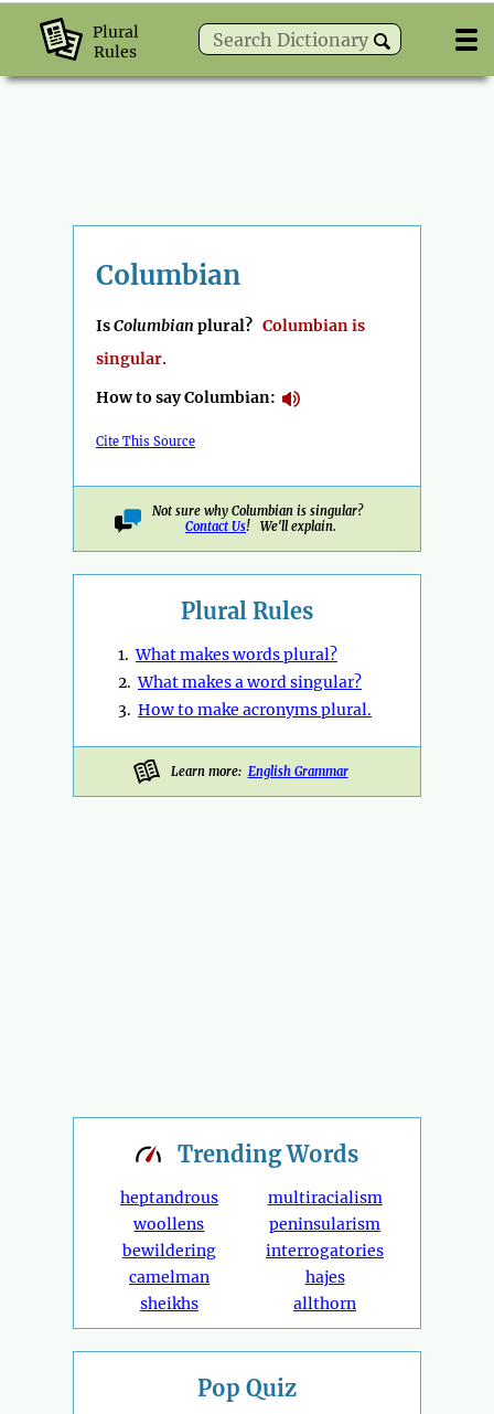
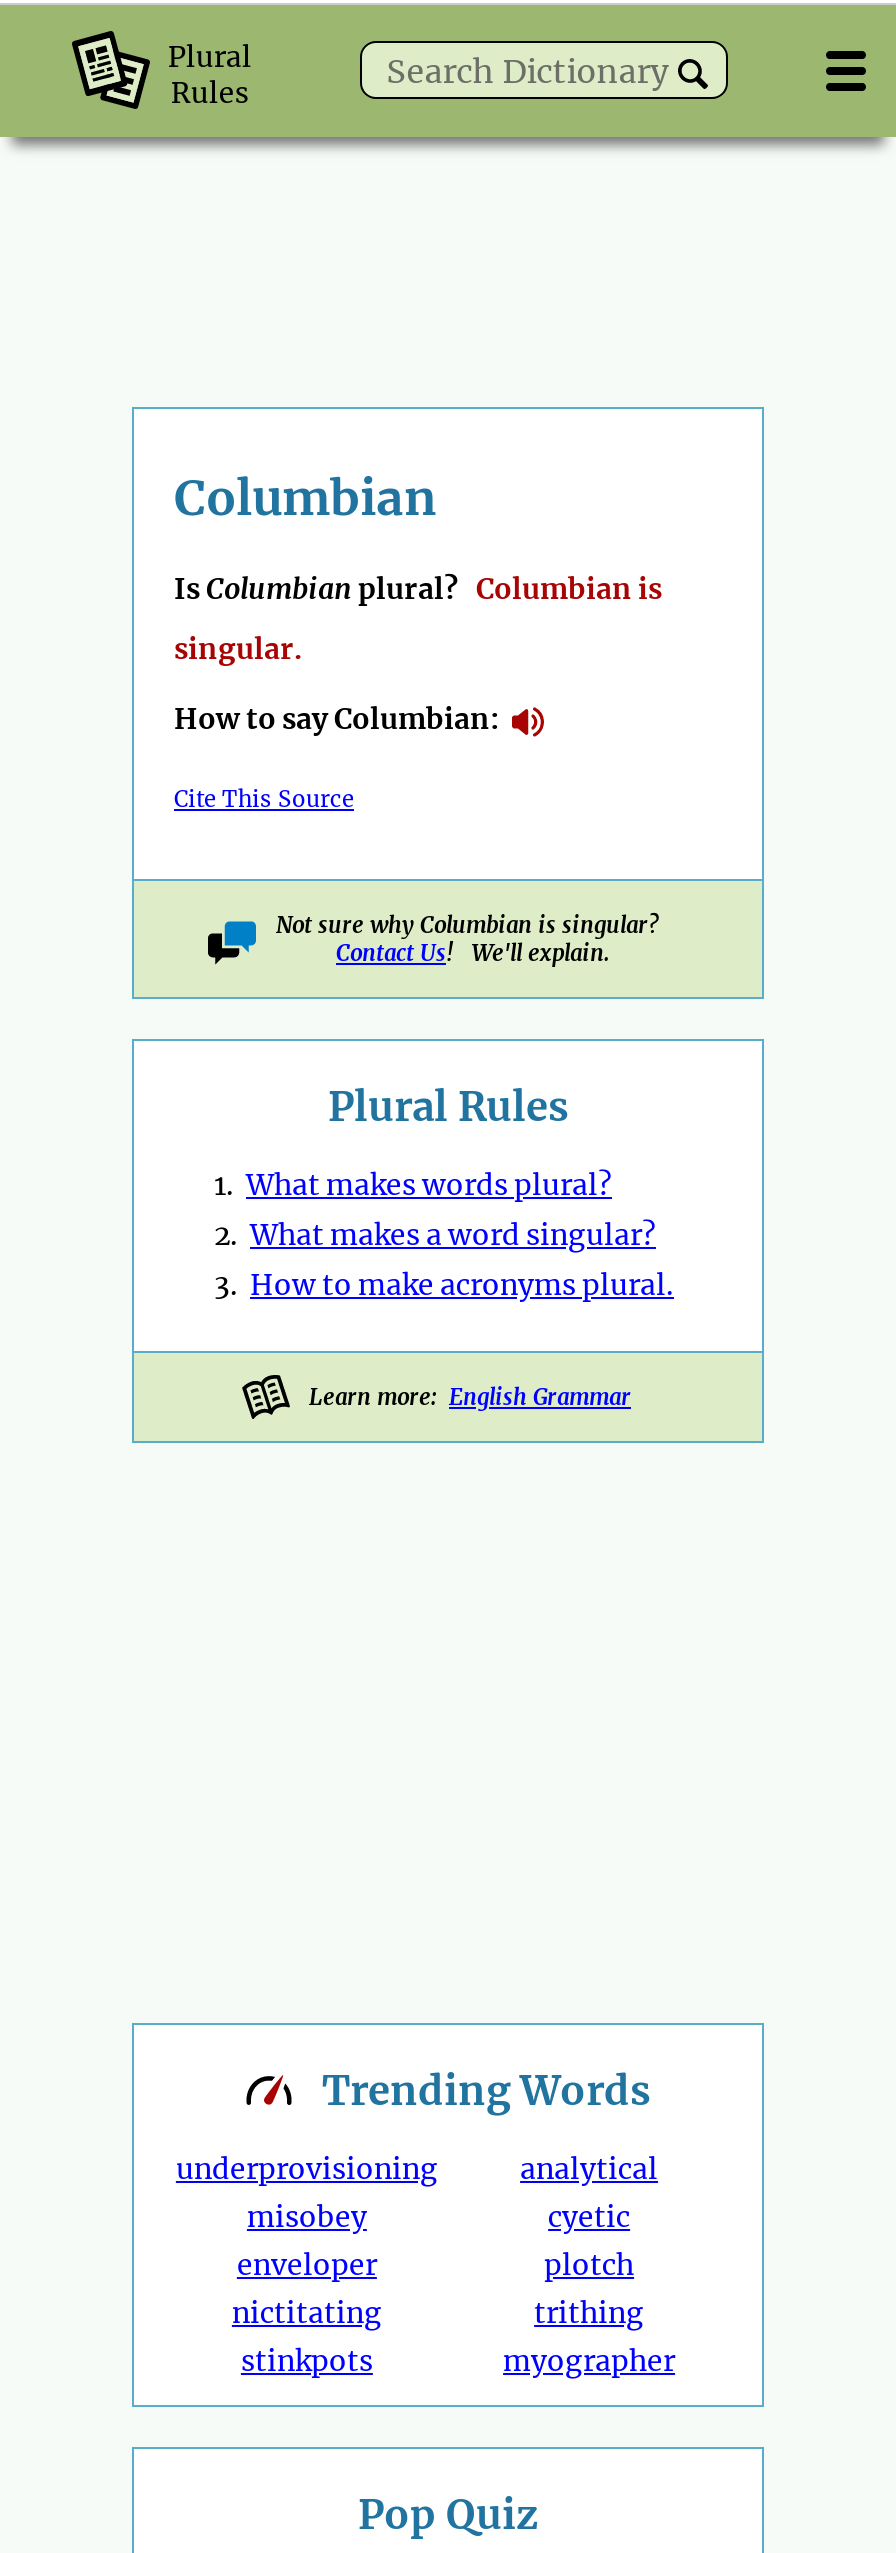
- heptandrous
- woollens
- bewildering
- camelman
- sheikhs
+ underprovisioning
+ misobey
+ enveloper
+ nictitating
+ stinkpots

- multiracialism
- peninsularism
- interrogatories
- hajes
- allthorn
+ analytical
+ cyetic
+ plotch
+ trithing
+ myographer
